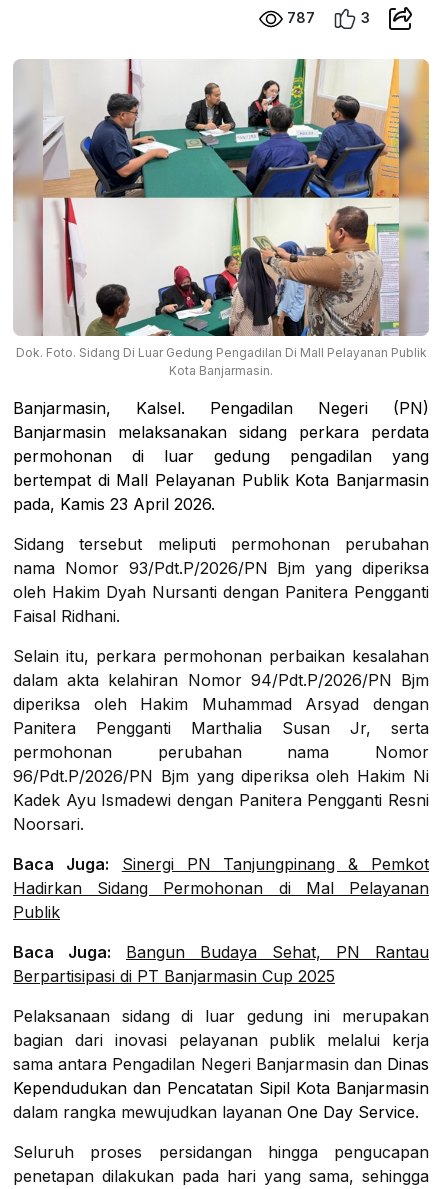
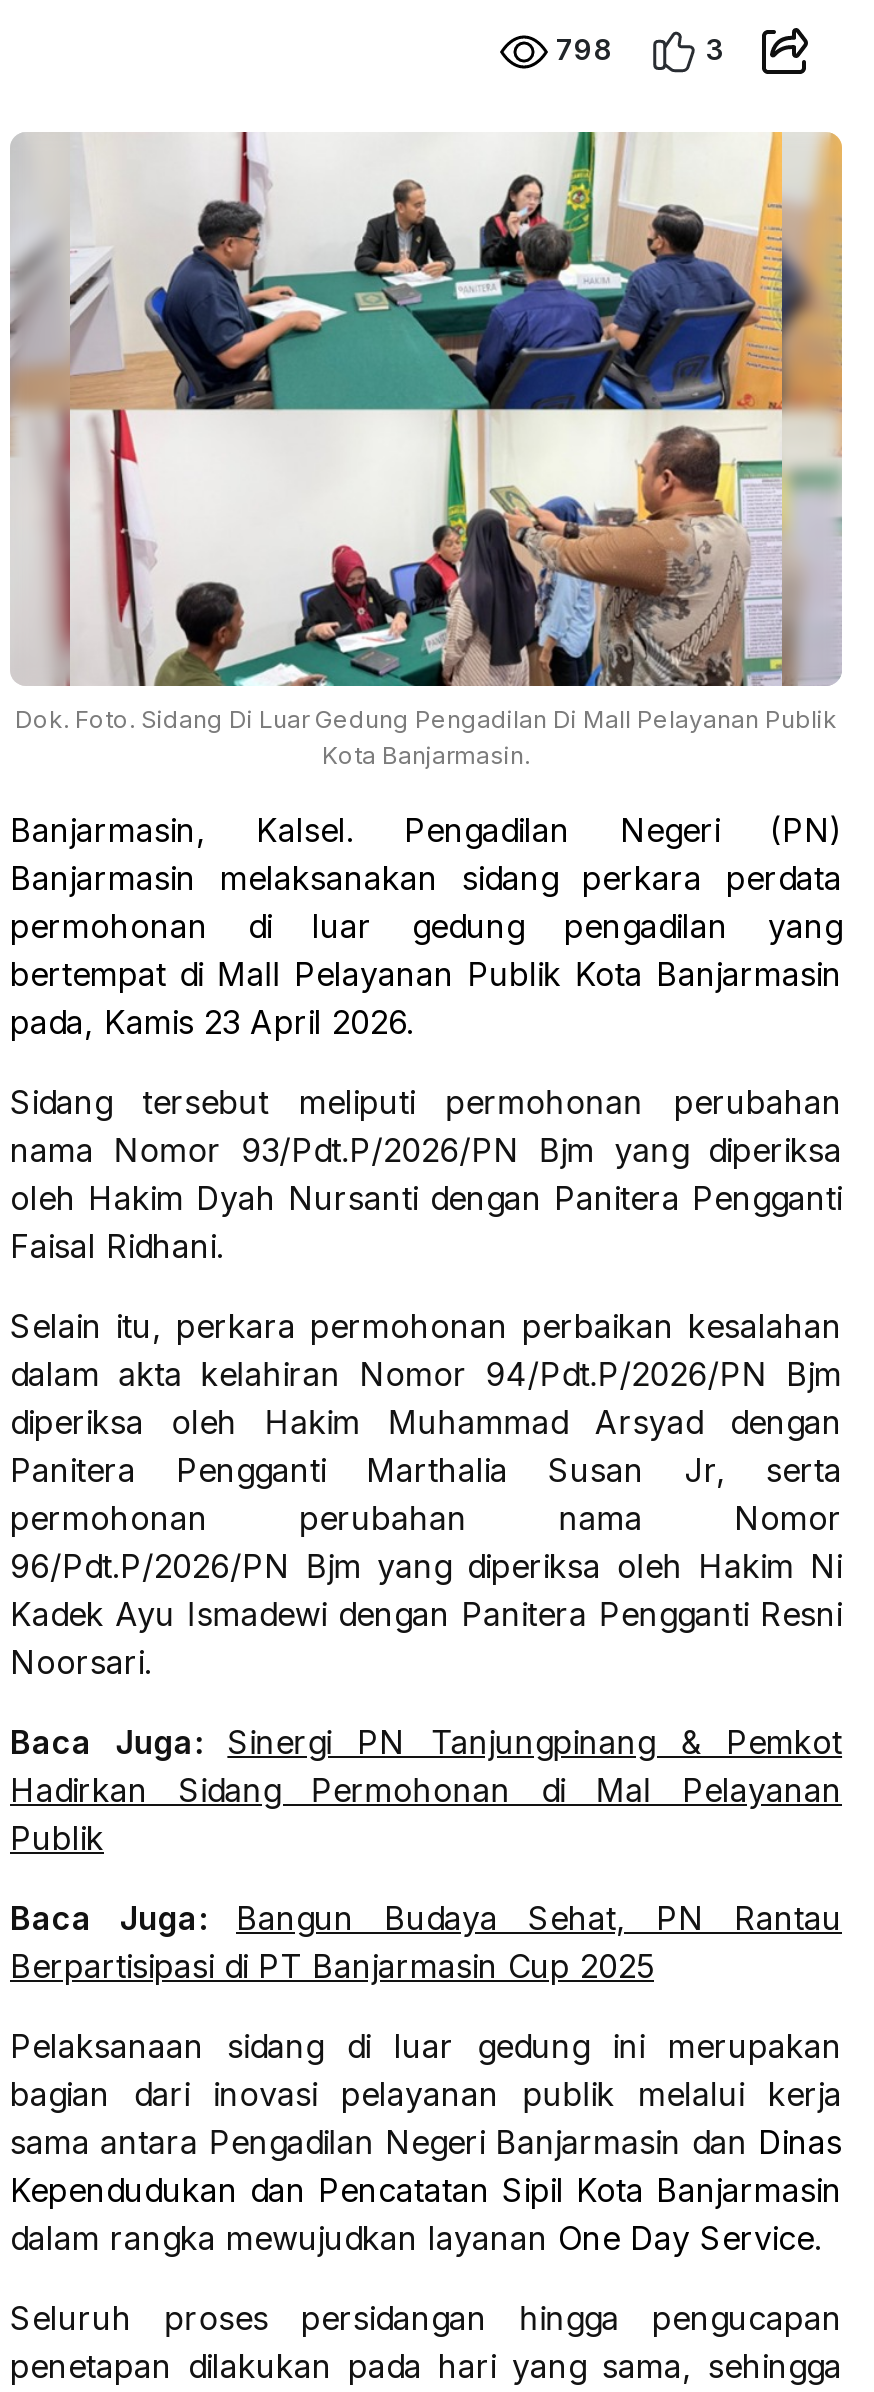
- 787
+ 798
